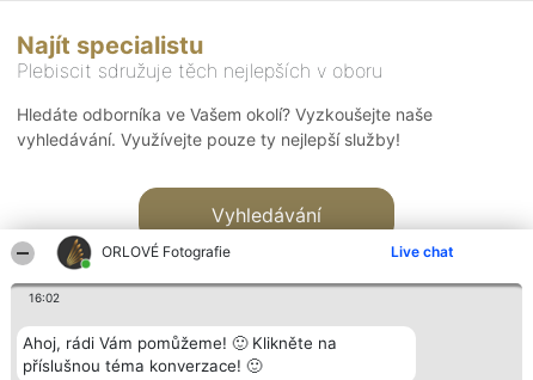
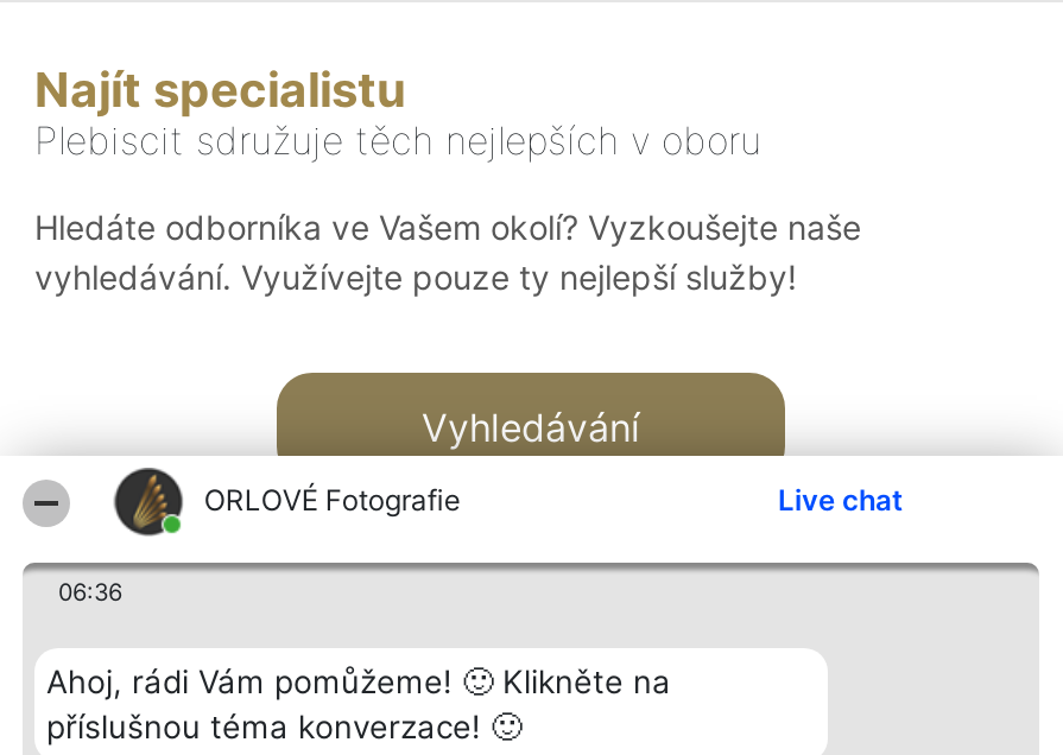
- 16:02
+ 06:36
